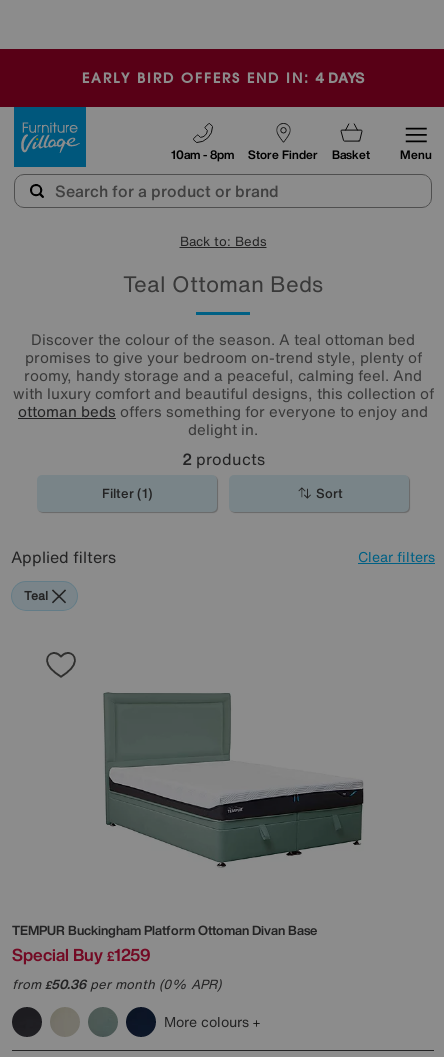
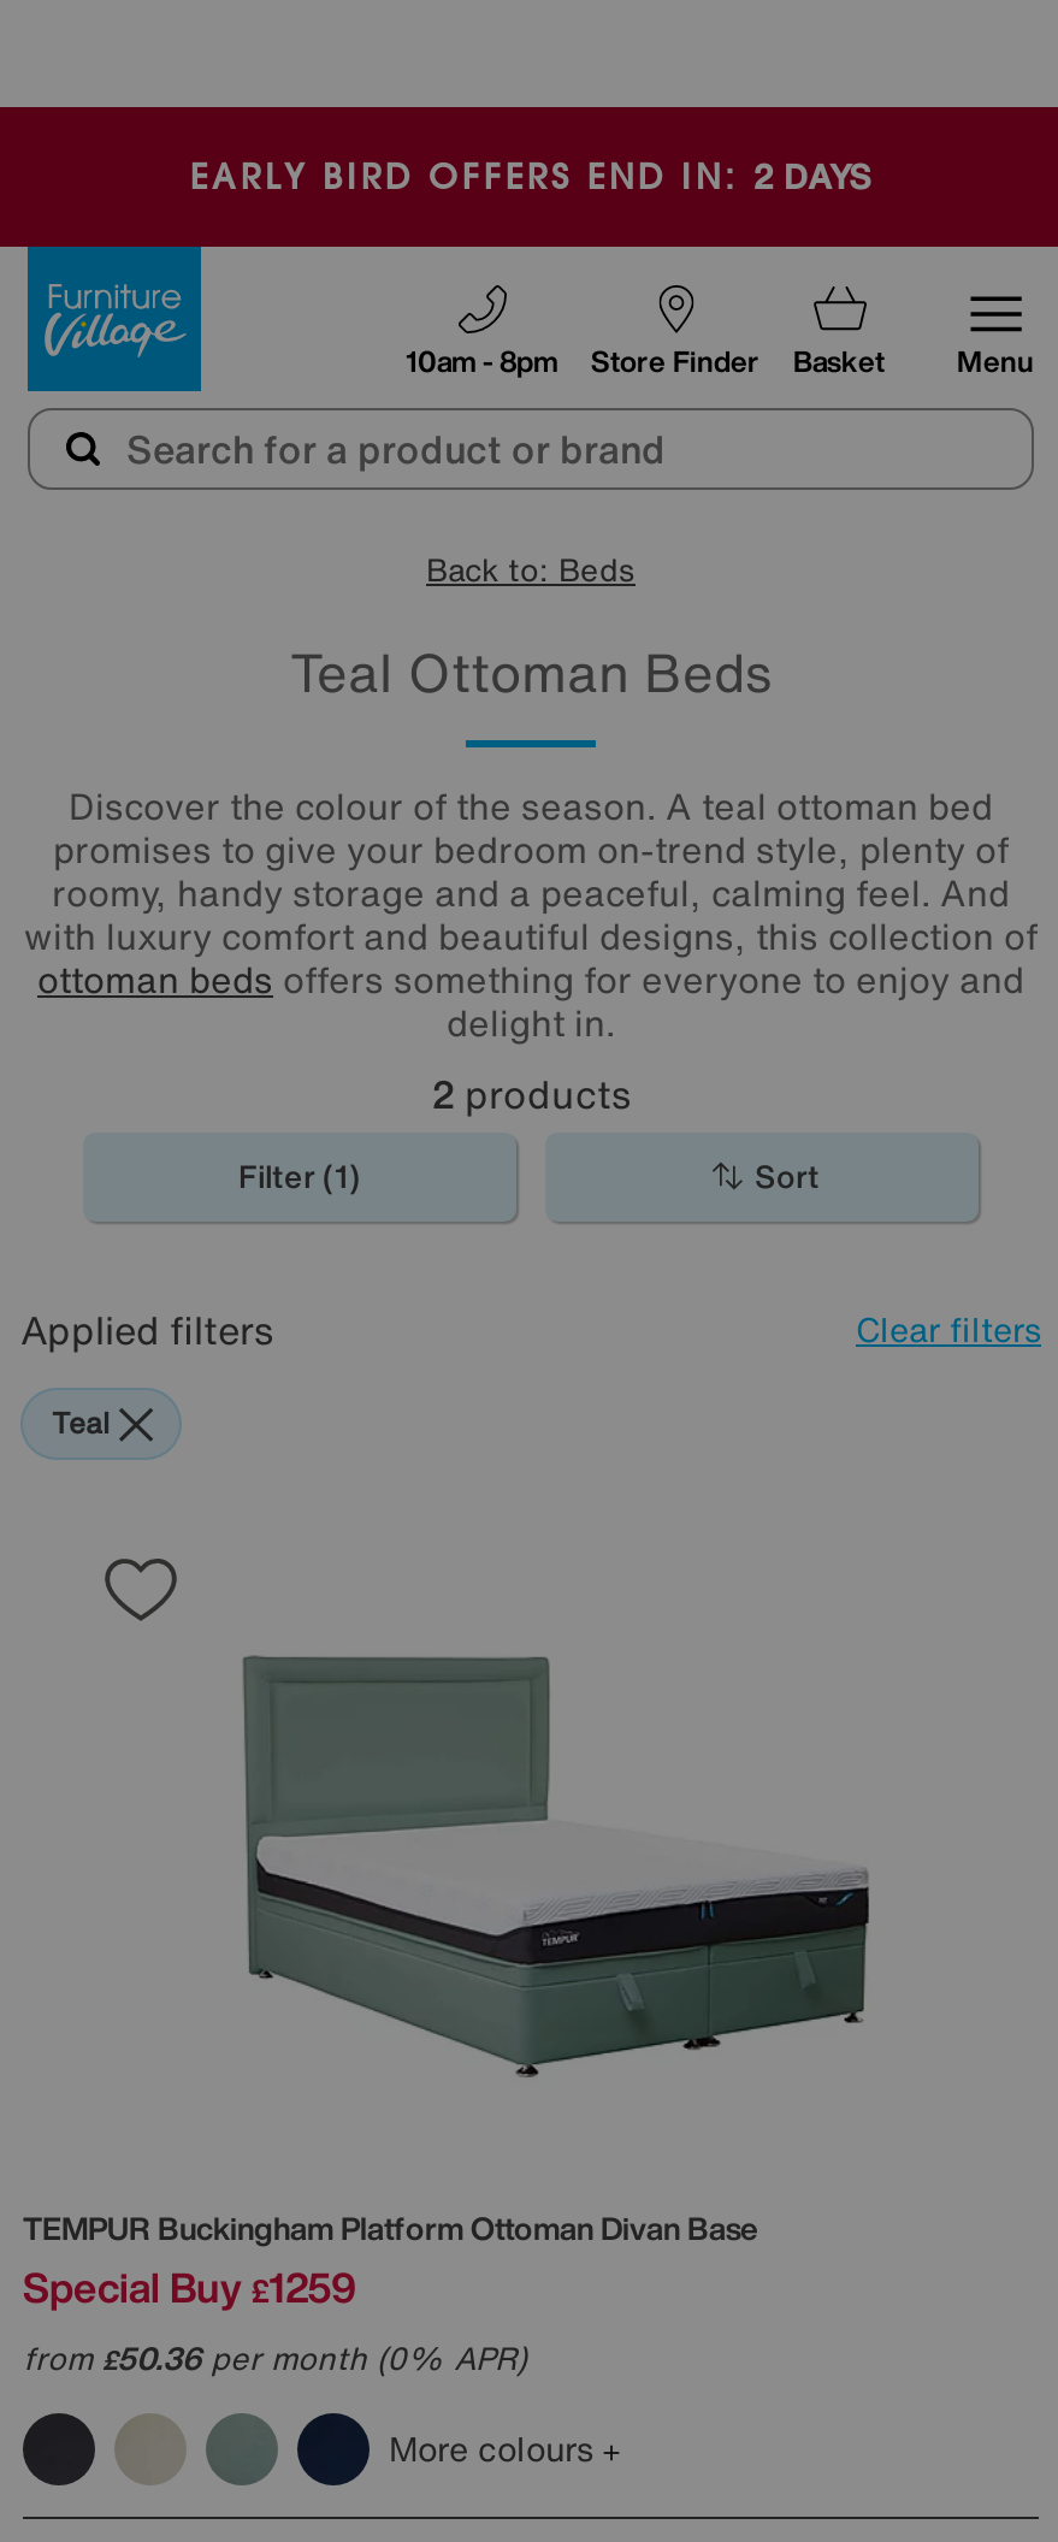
- EARLY BIRD OFFERS END IN: 4 DAYS
+ EARLY BIRD OFFERS END IN: 2 DAYS
